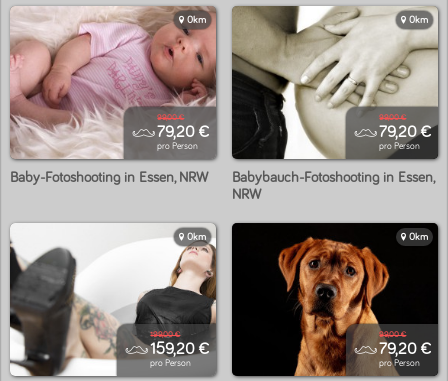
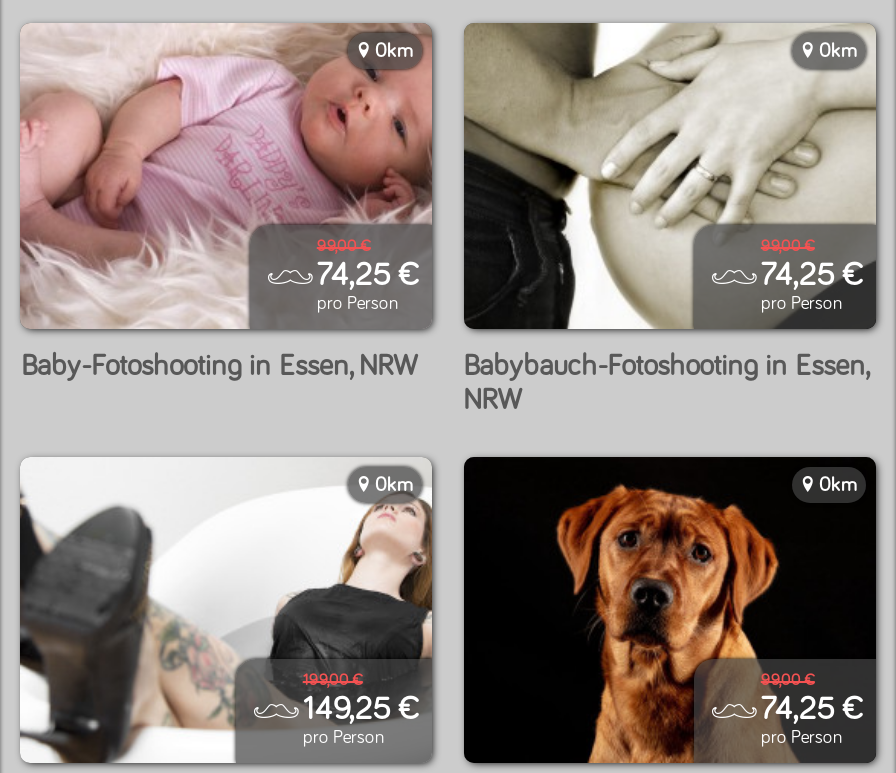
- 79,20 €
+ 74,25 €

- 79,20 €
+ 74,25 €

- 159,20 €
+ 149,25 €

- 79,20 €
+ 74,25 €
